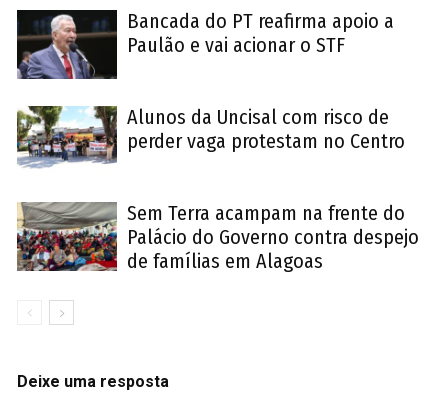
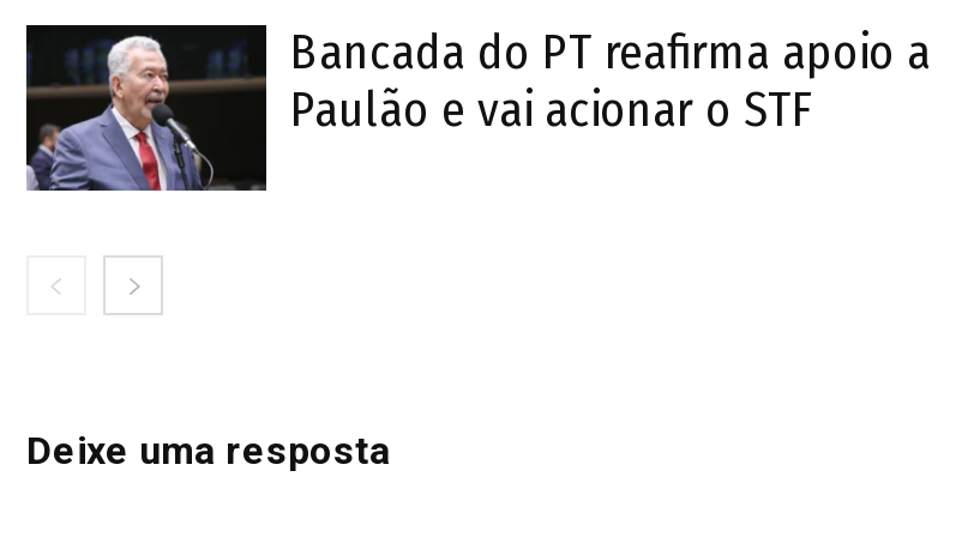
- [image]
- Alunos da Uncisal com risco de
- perder vaga protestam no Centro
- Sem Terra acampam na frente do
- Palácio do Governo contra despejo
- de famílias em Alagoas

- [image]
